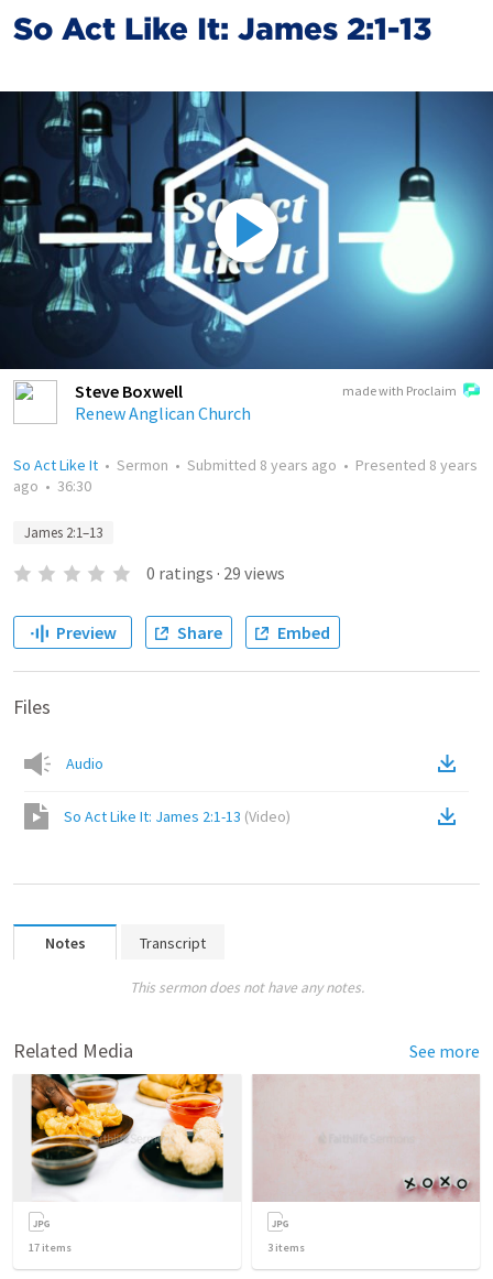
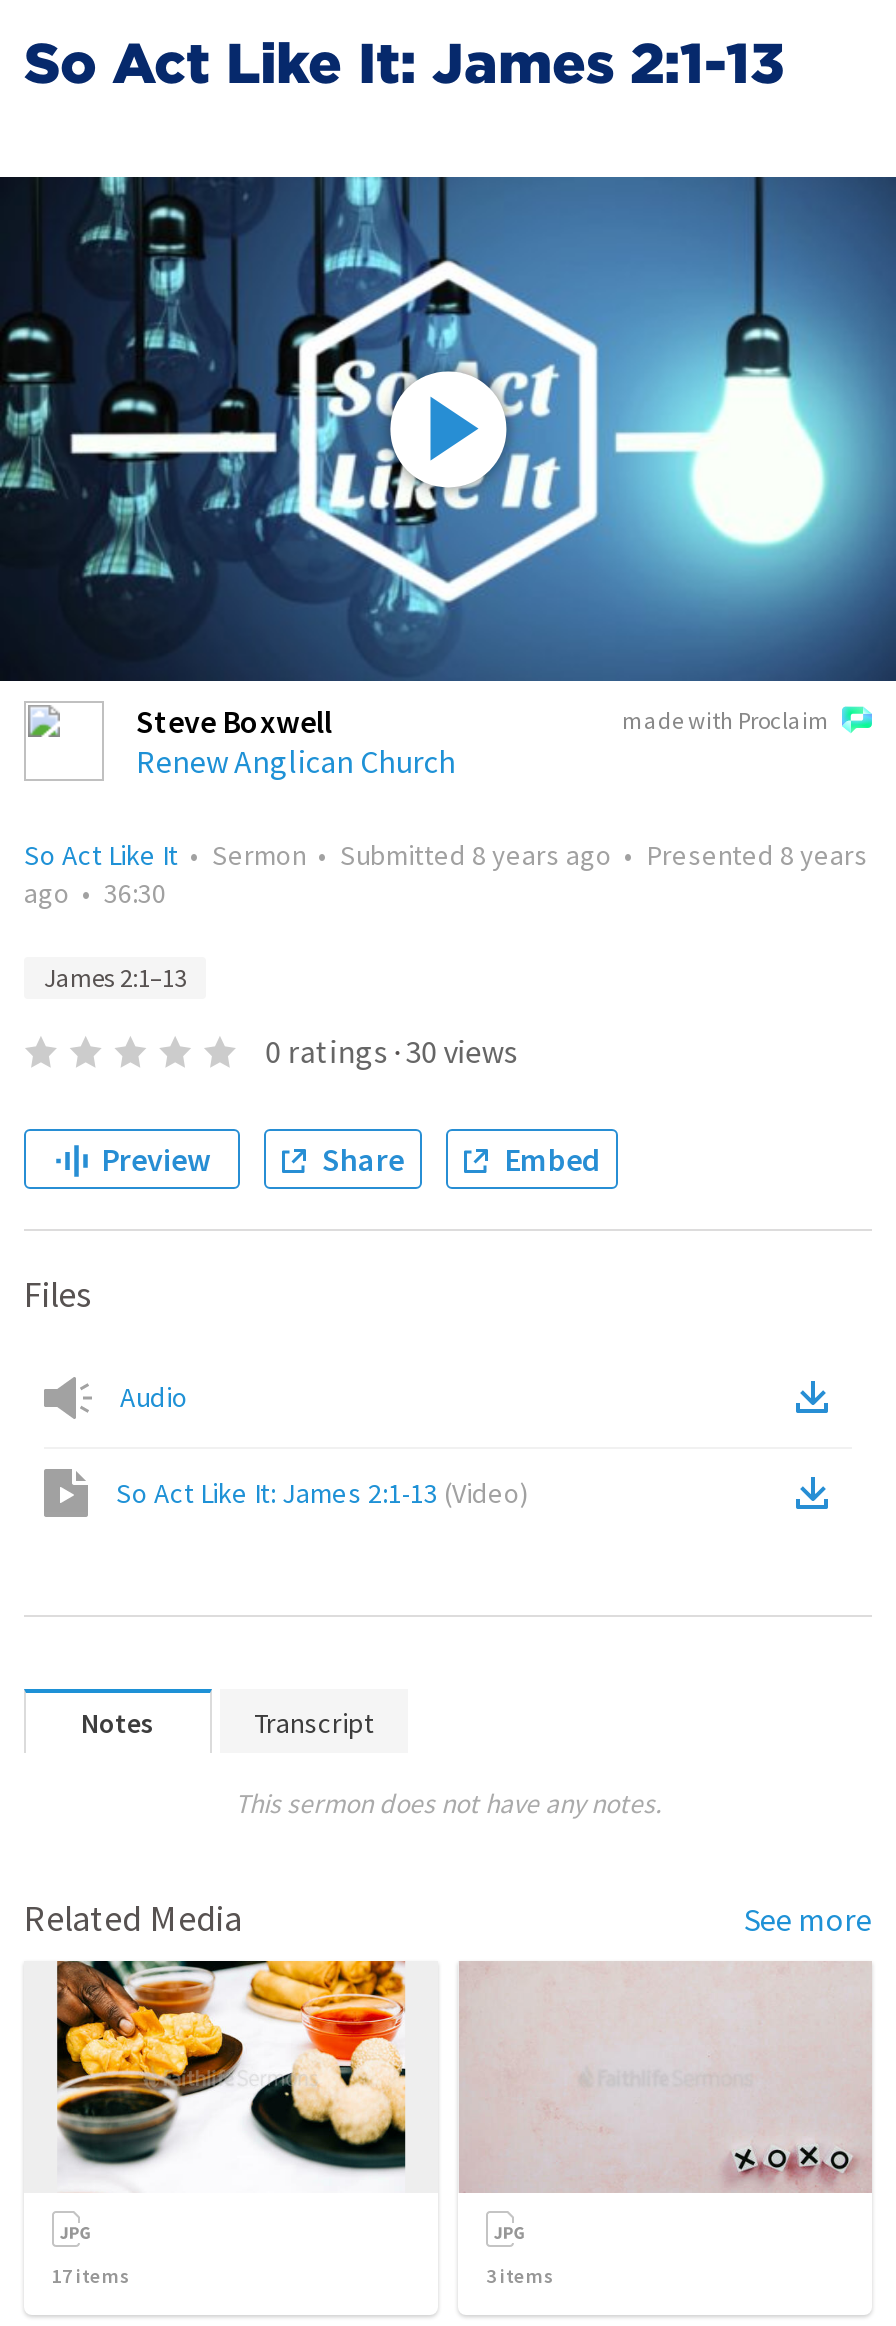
- 0 ratings · 29 views
+ 0 ratings · 30 views
